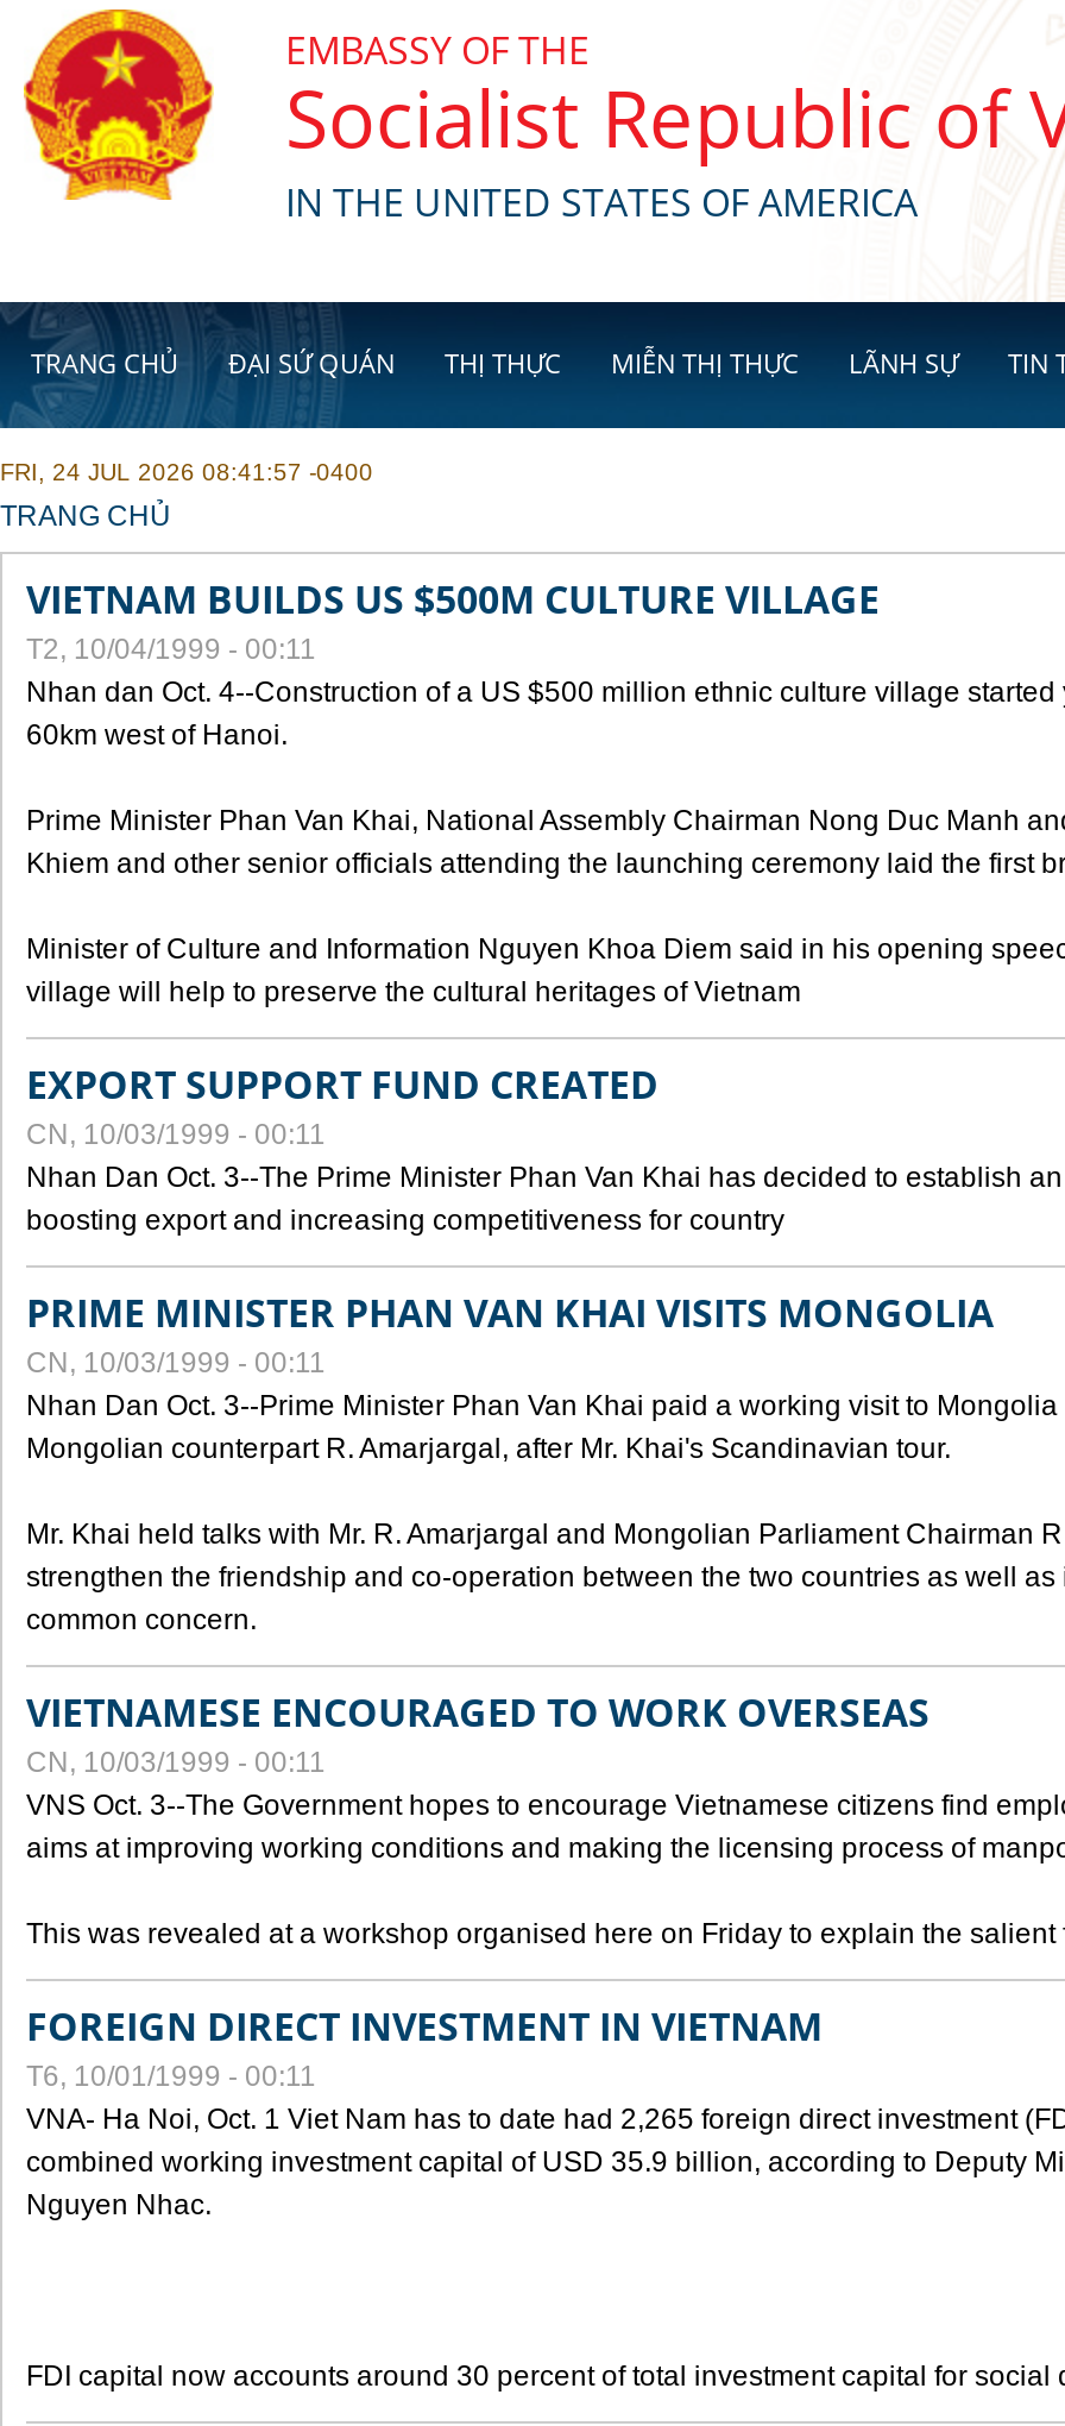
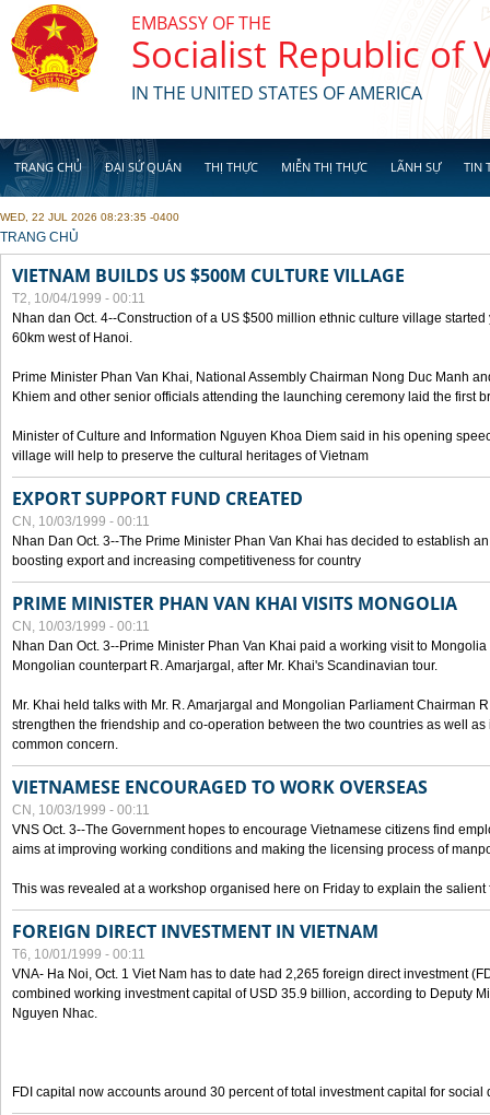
- FRI, 24 JUL 2026 08:41:57 -0400
+ WED, 22 JUL 2026 08:23:35 -0400
